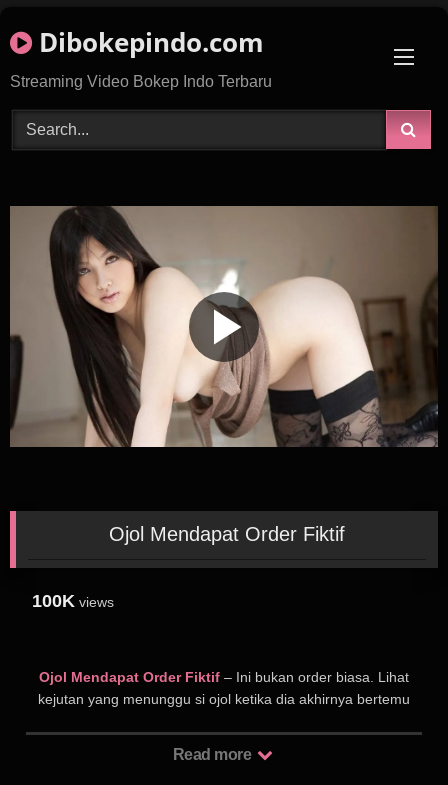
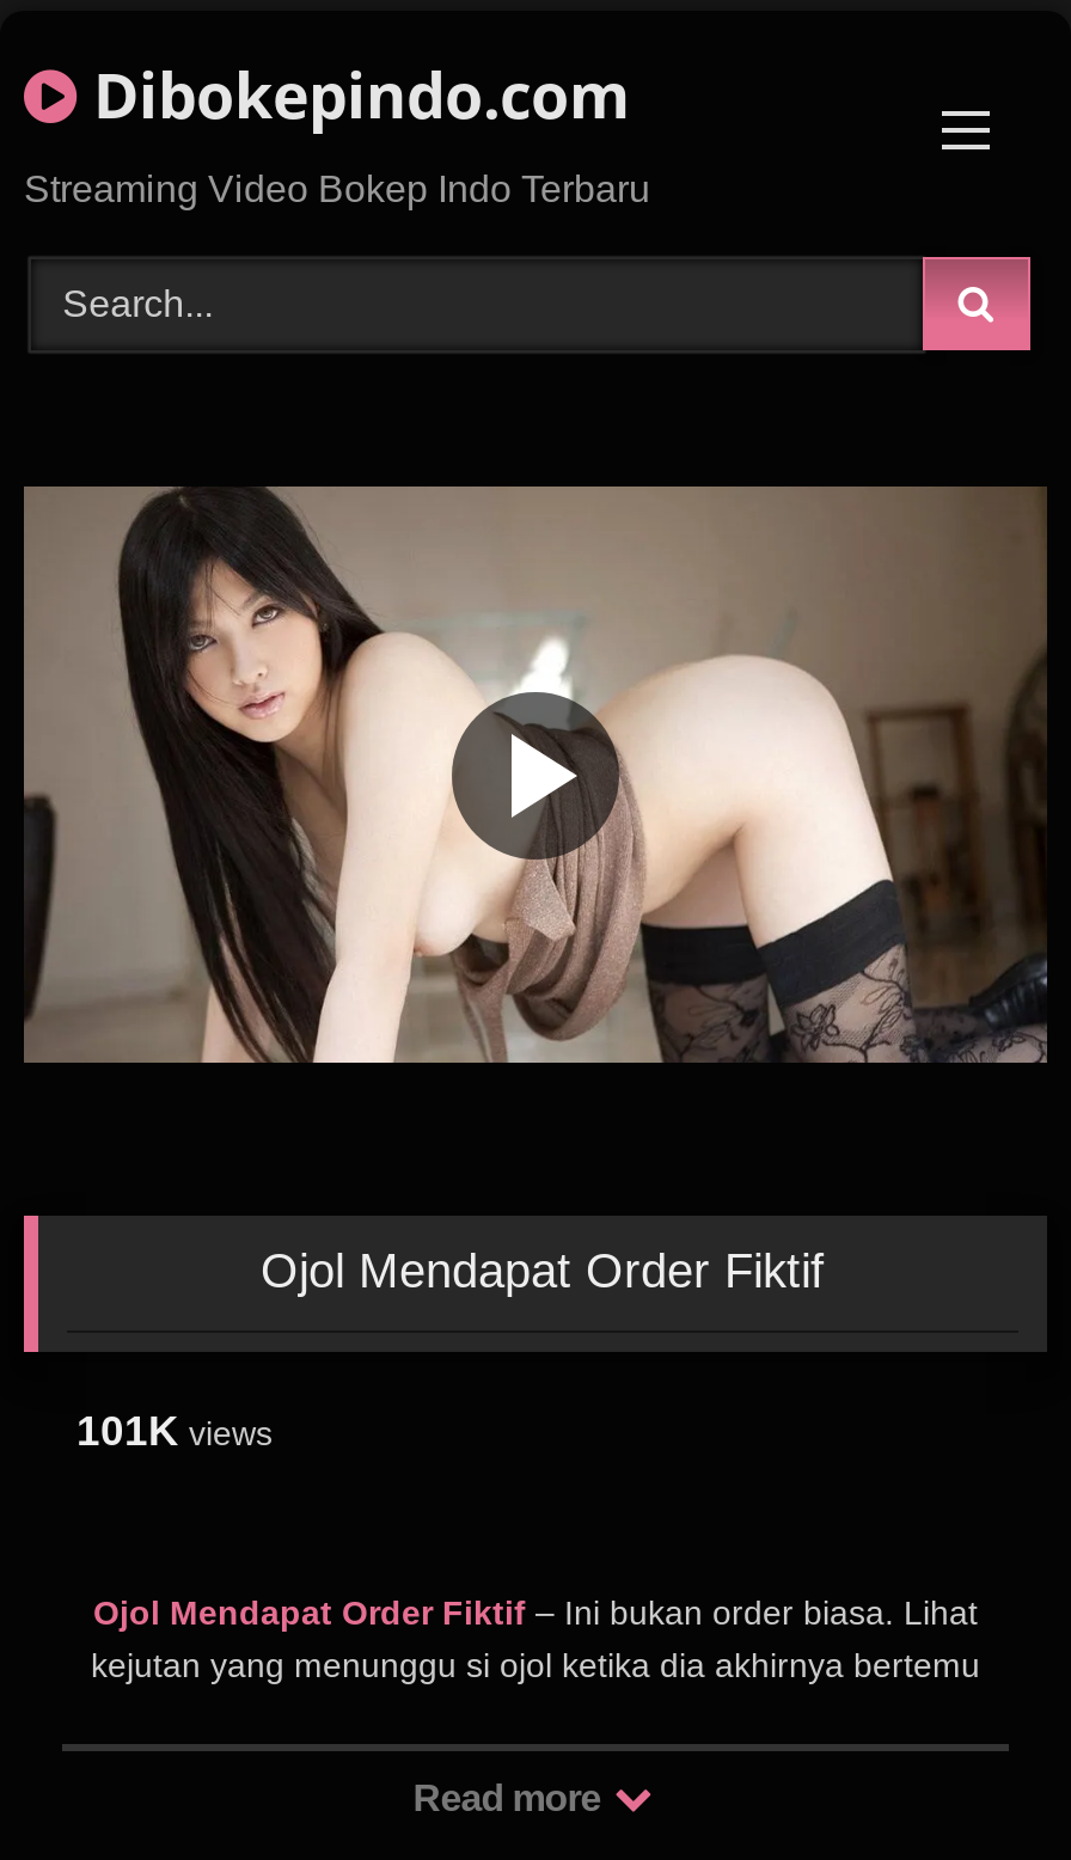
- 100K views
+ 101K views
